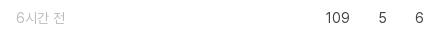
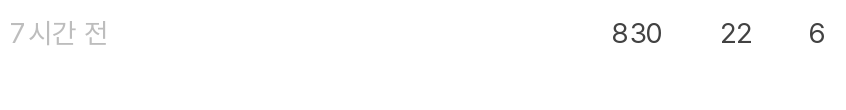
- 6시간 전
- 109
- 5
+ 7시간 전
+ 830
+ 22
